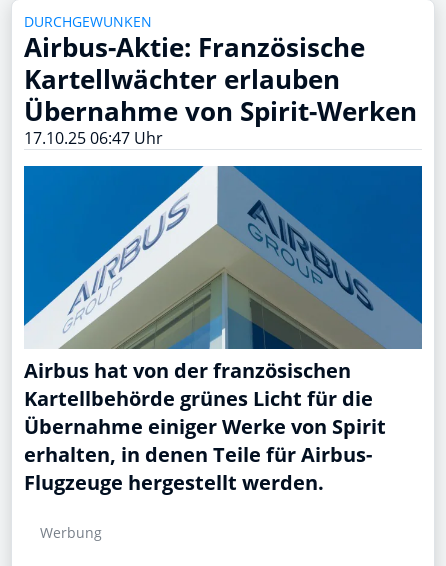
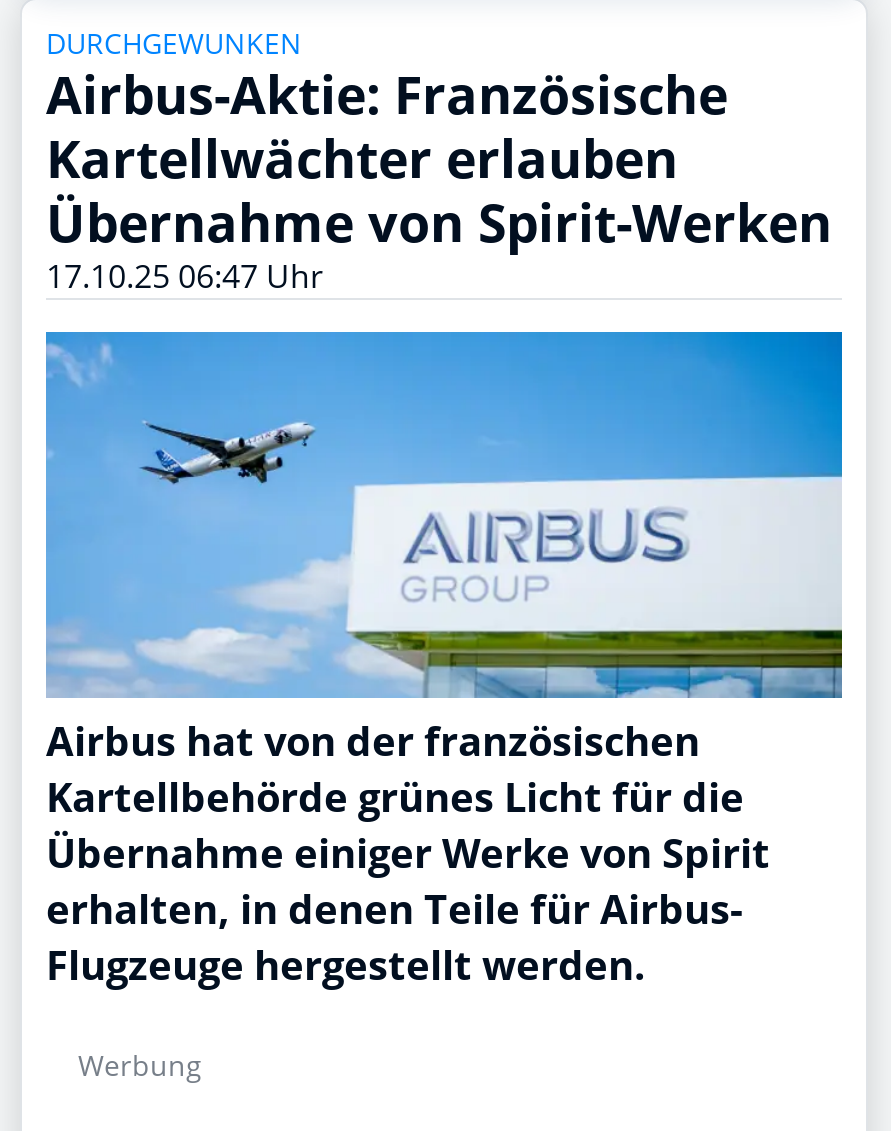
- [image]
+ [image]
